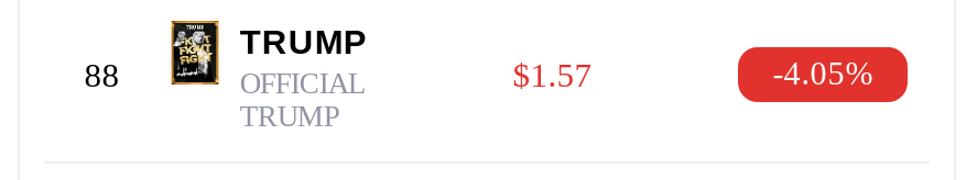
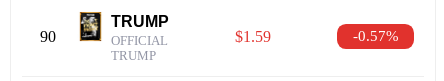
- 88
+ 90

- $1.57
+ $1.59

- -4.05%
+ -0.57%
